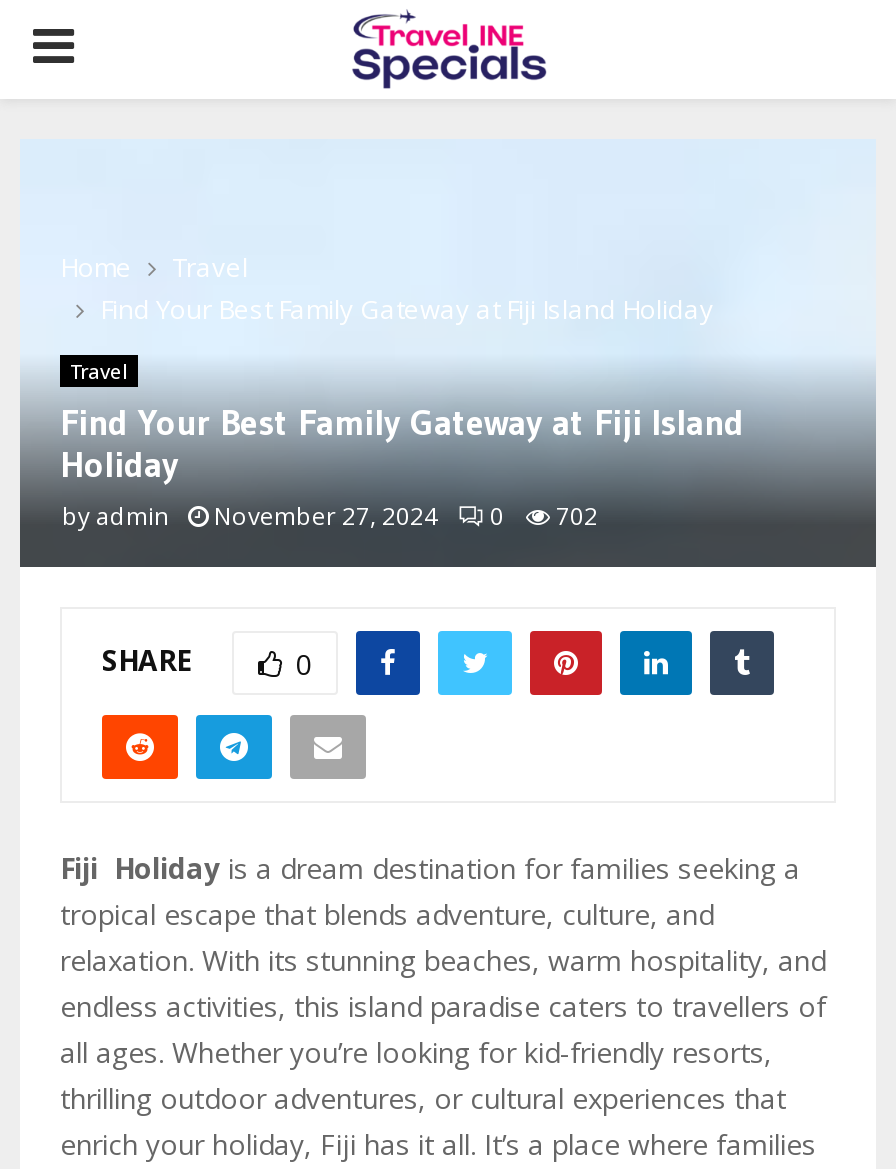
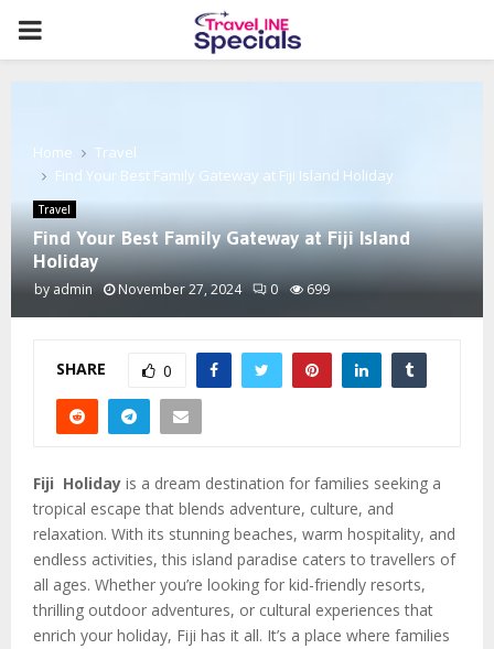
- by admin November 27, 2024 0 702
+ by admin November 27, 2024 0 699
